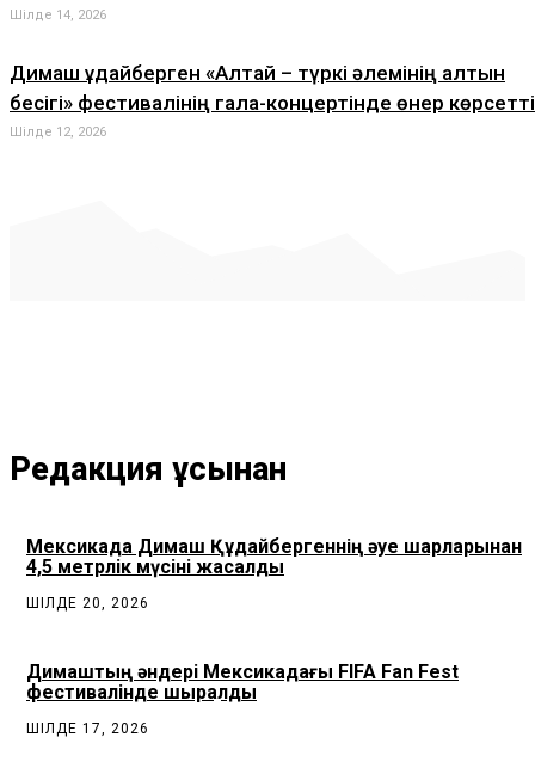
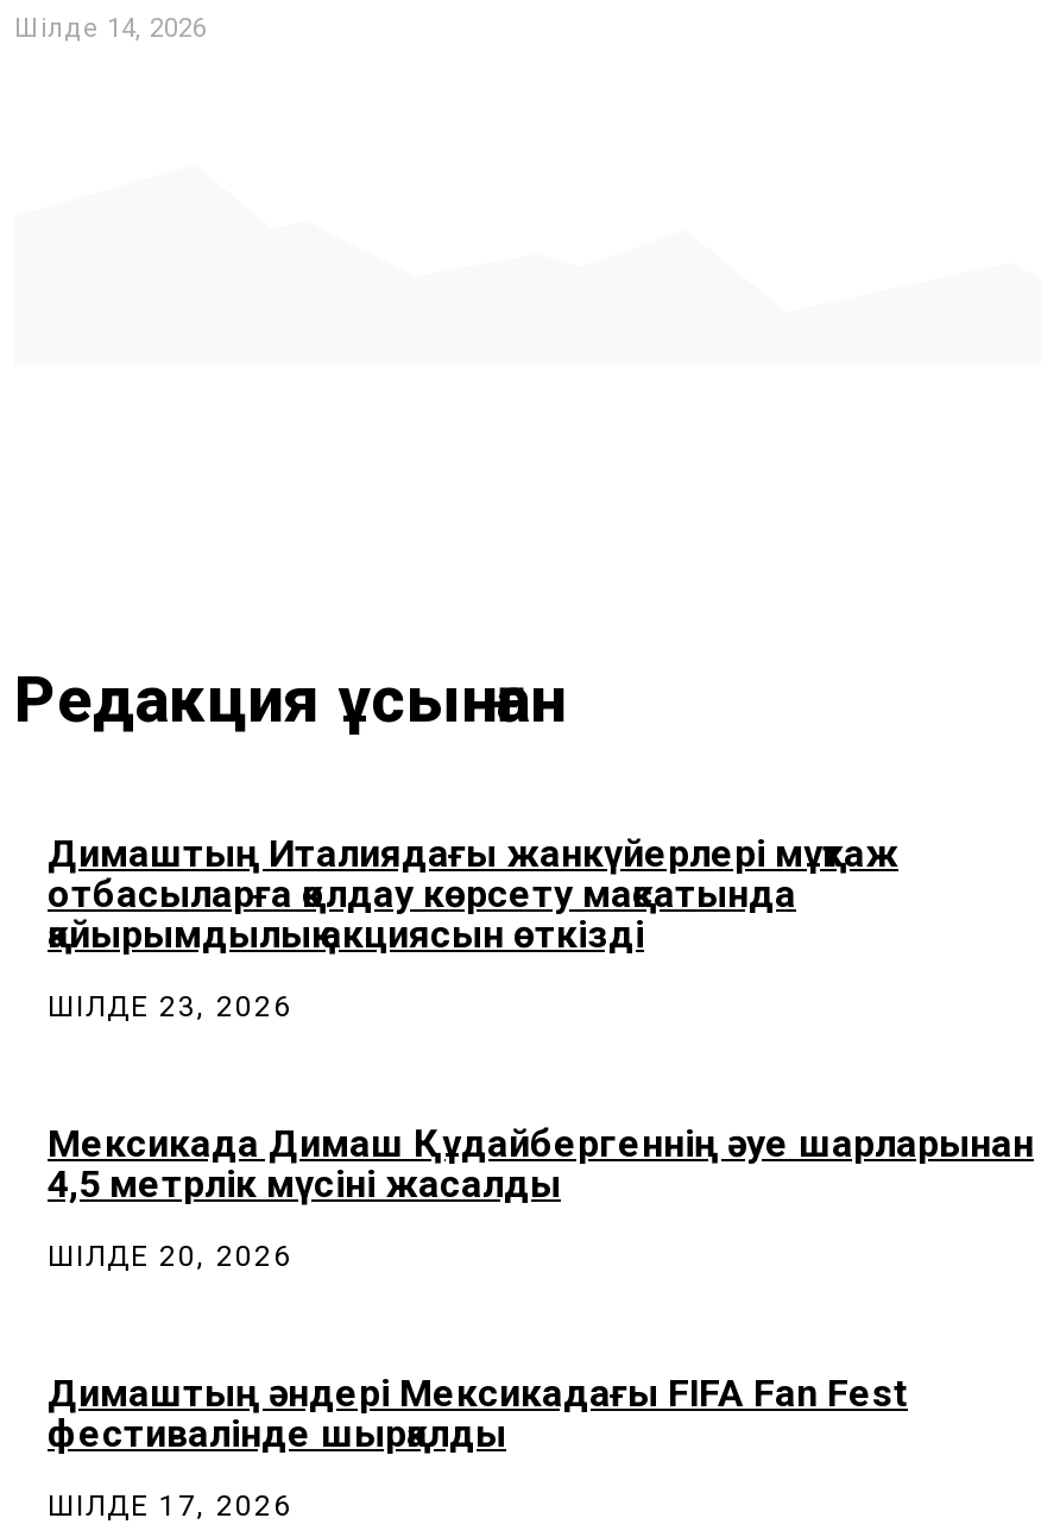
- Димаш Құдайберген «Алтай – түркі әлемінің алтын
- бесігі» фестивалінің гала-концертінде өнер көрсетті
- Шілде 12, 2026

moved up: Редакция ұсынған

+ Димаштың Италиядағы жанкүйерлері мұқтаж
+ отбасыларға қолдау көрсету мақсатында
+ қайырымдылық акциясын өткізді
+ ШІЛДЕ 23, 2026
